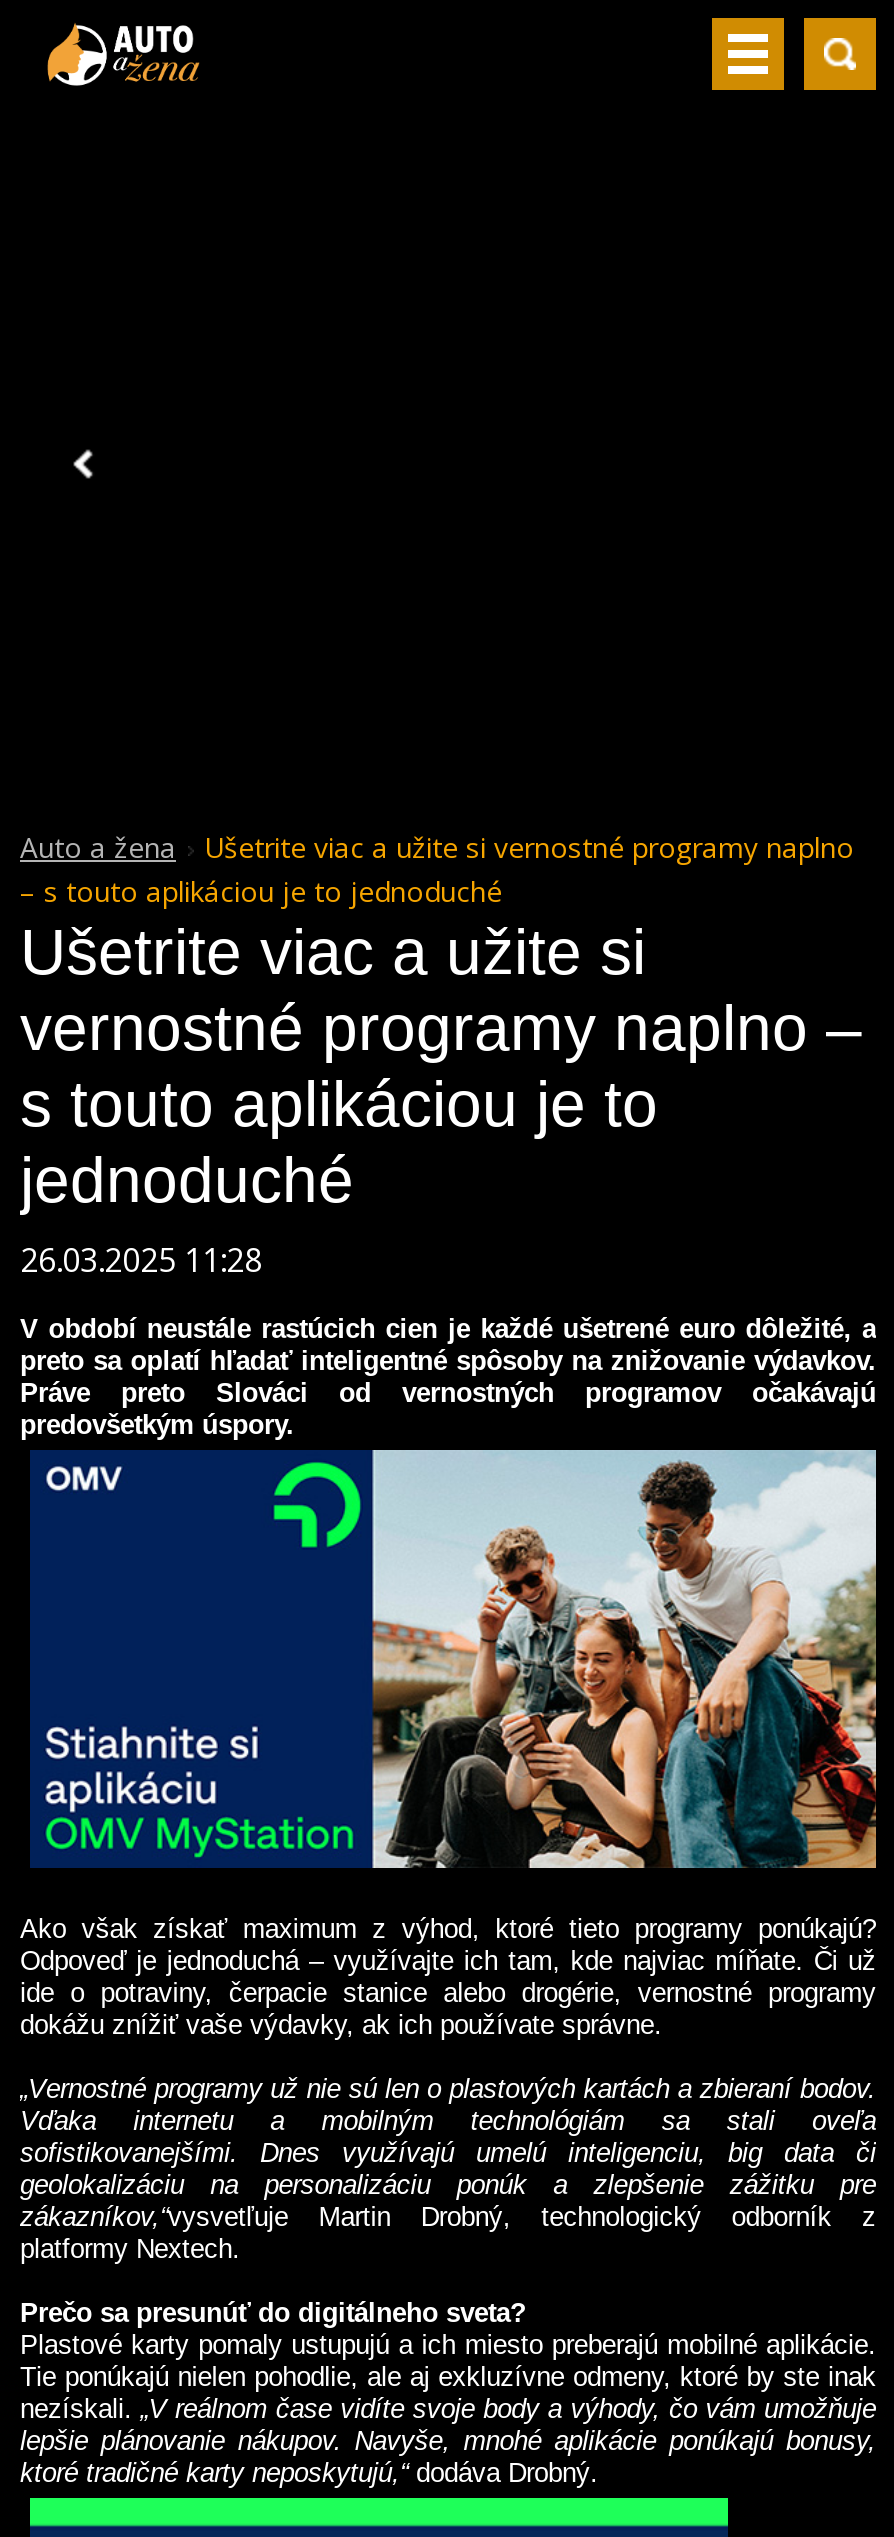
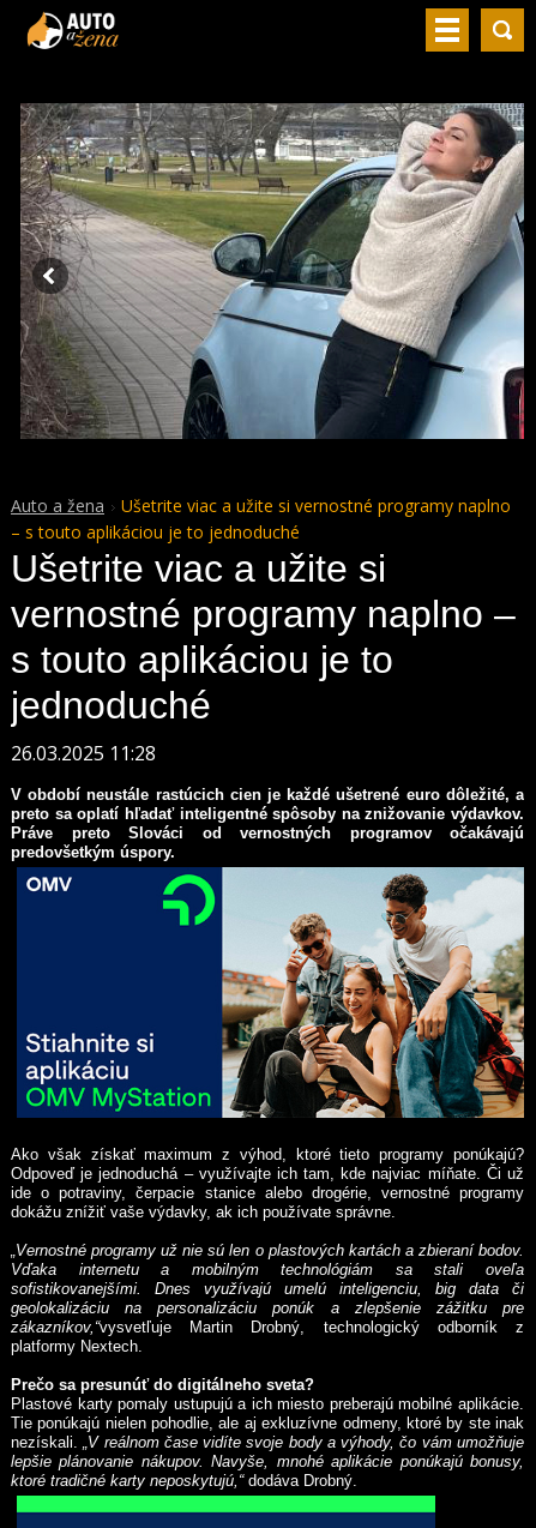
+ [image]
